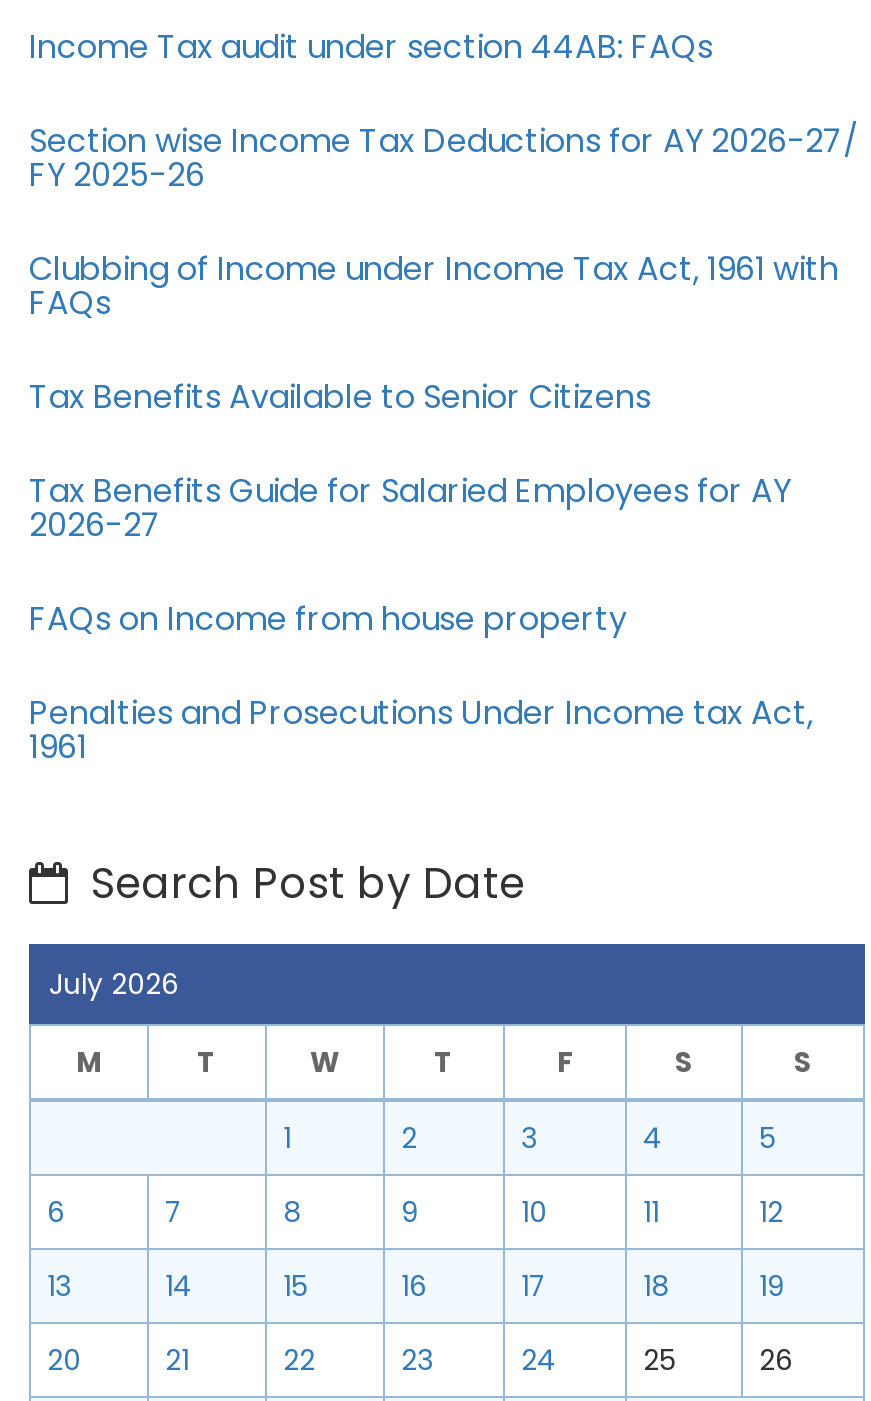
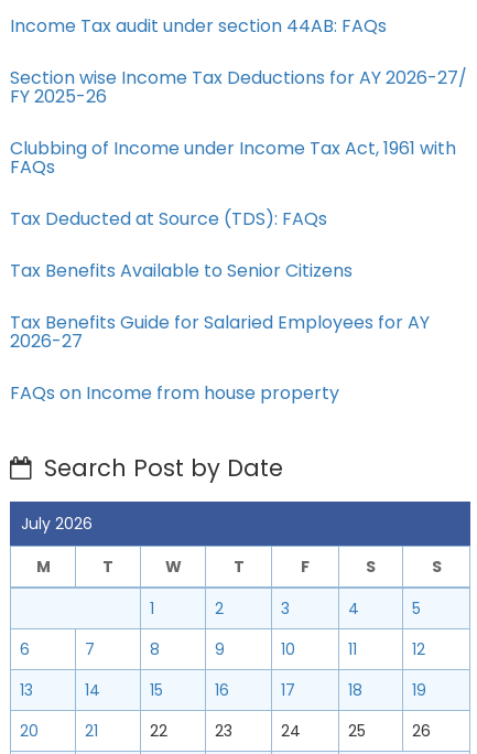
+ Tax Deducted at Source (TDS): FAQs

moved down: Tax Benefits Available to Senior Citizens | Tax Benefits Guide for Salaried Employees for AY | 2026-27 | FAQs on Income from house property

- Penalties and Prosecutions Under Income tax Act,
- 1961
